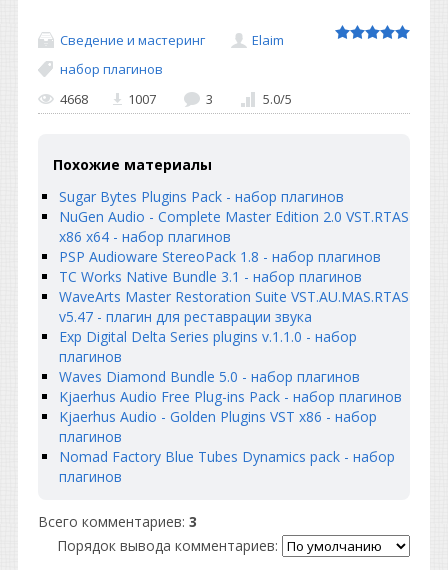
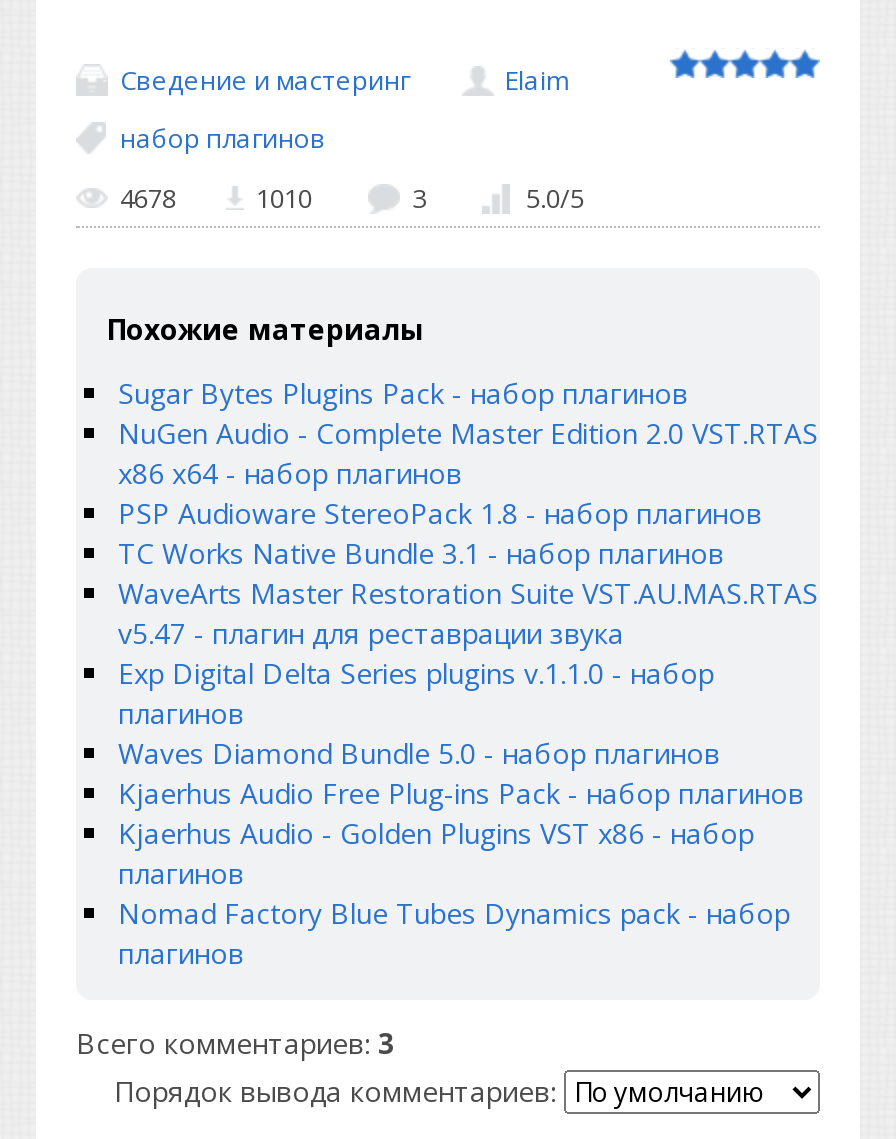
- 4668
+ 4678

- 1007
+ 1010
